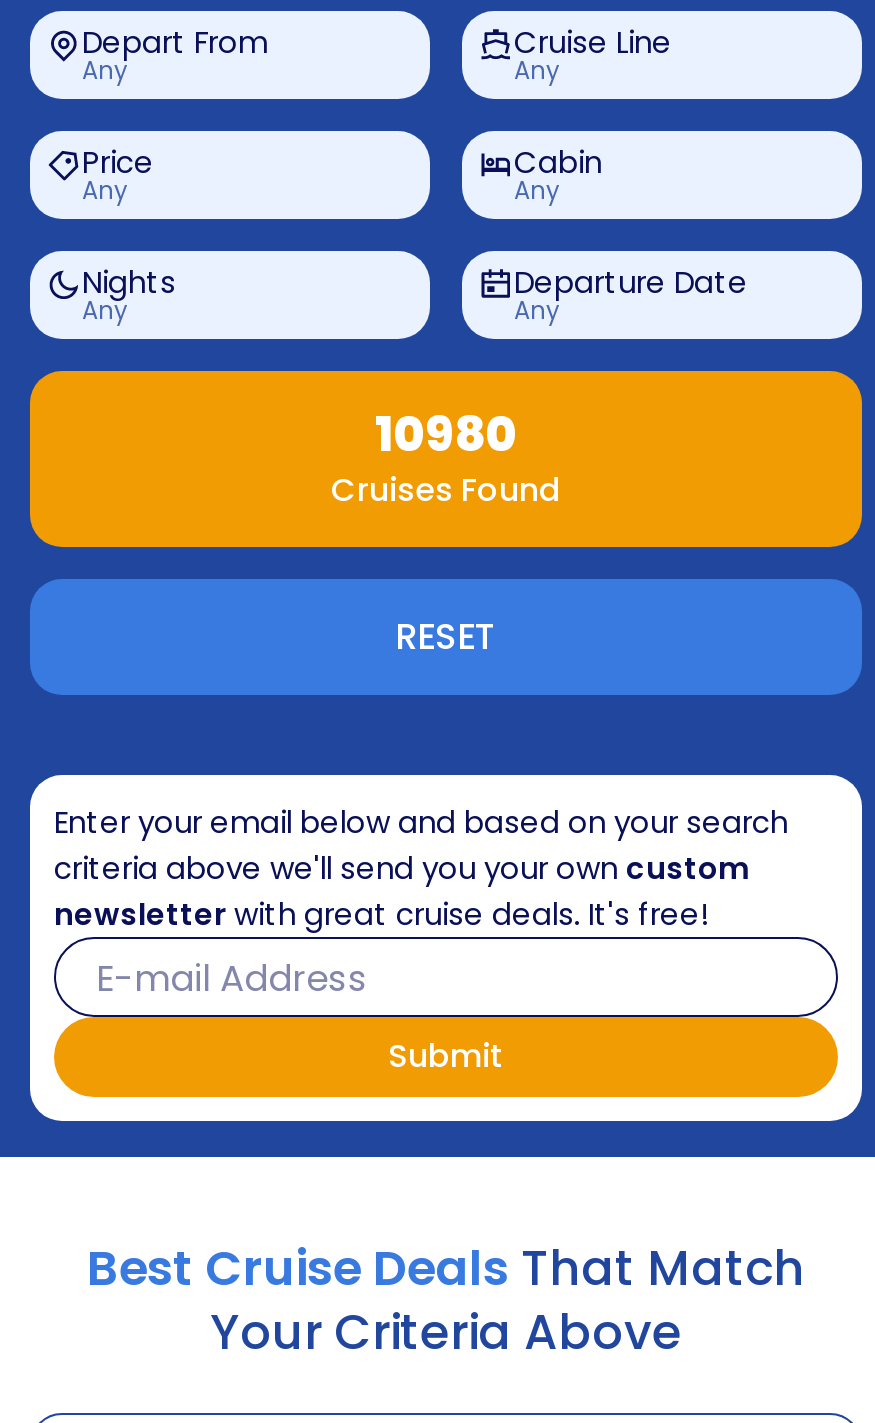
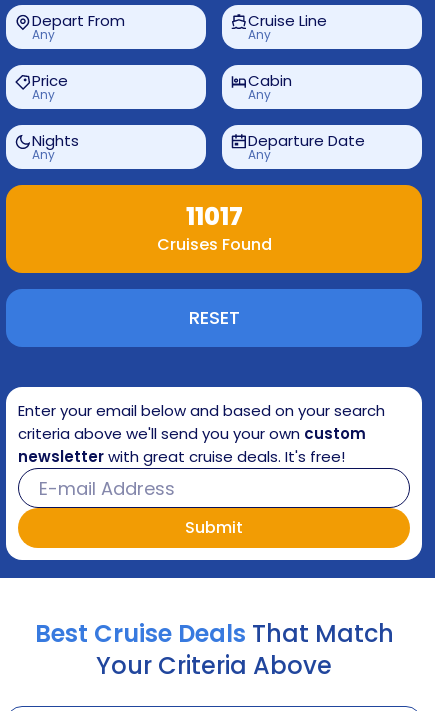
- 10980
+ 11017
